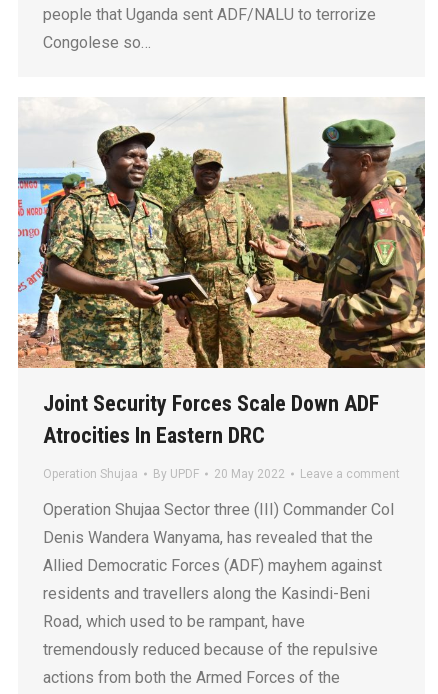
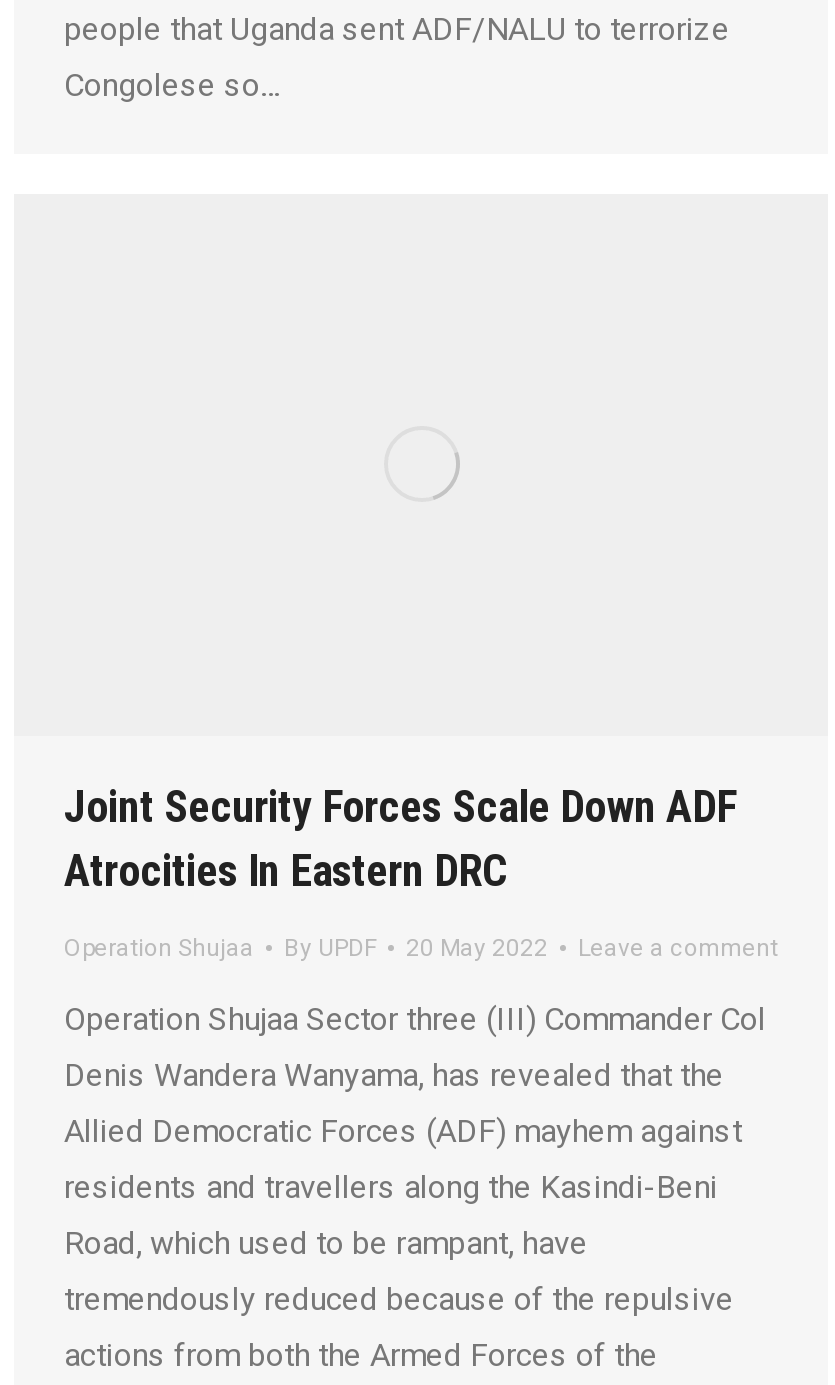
- [image]
